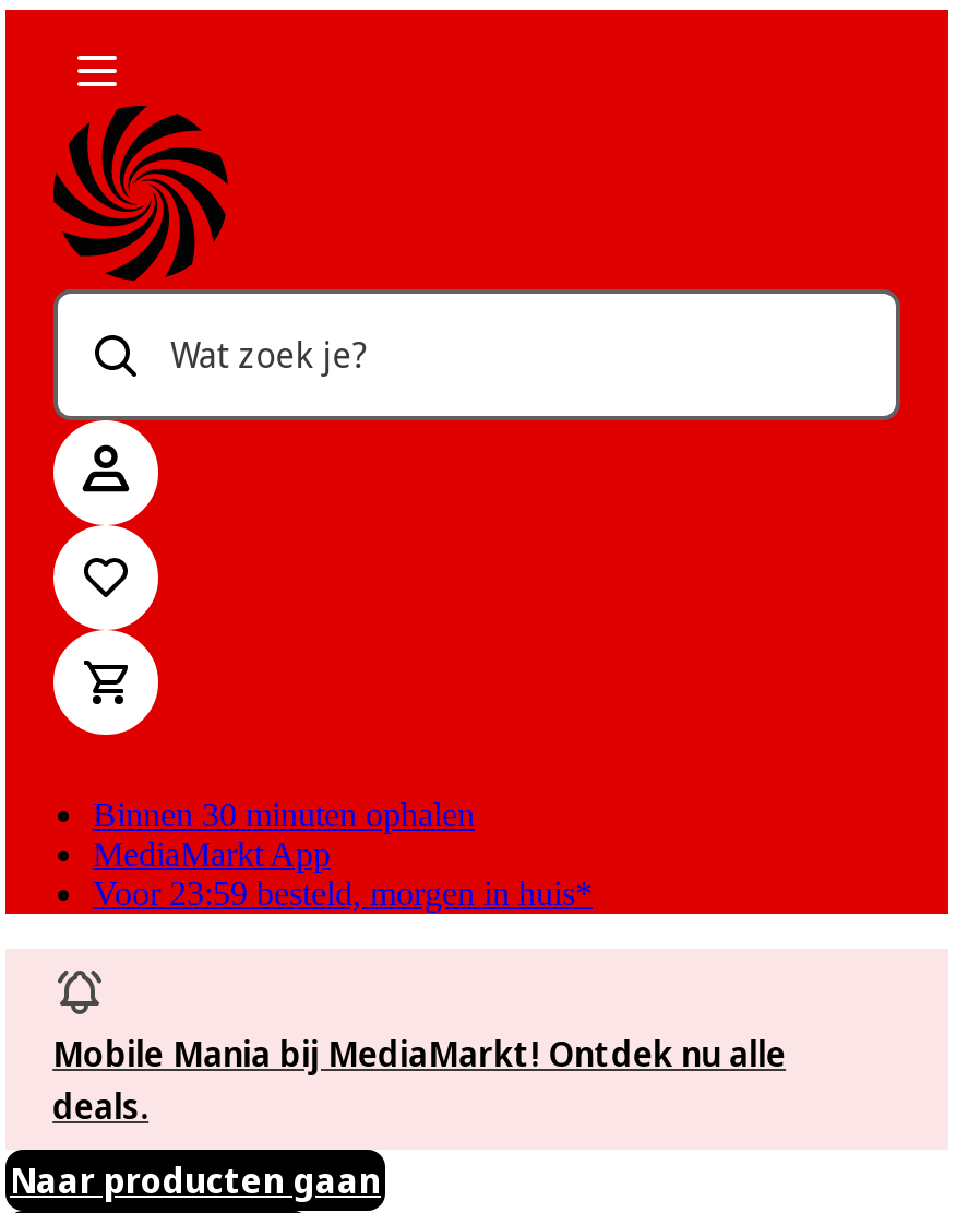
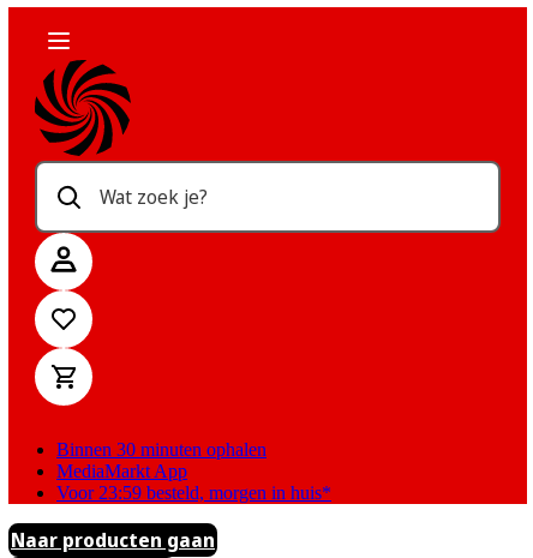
- Mobile Mania bij MediaMarkt! Ontdek nu alle
- deals.
